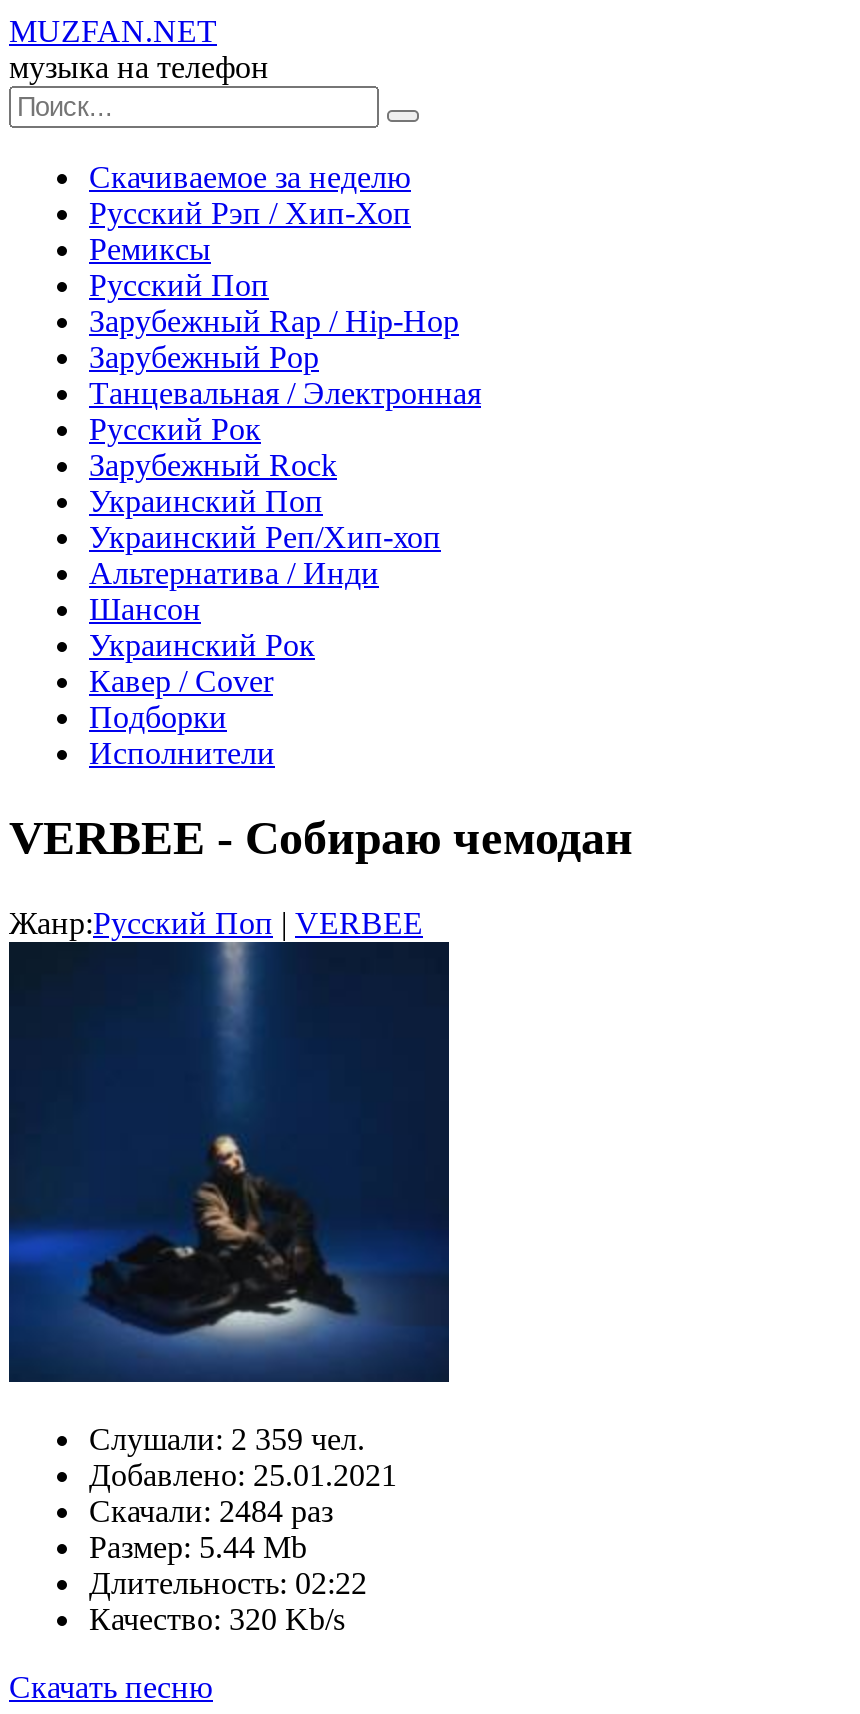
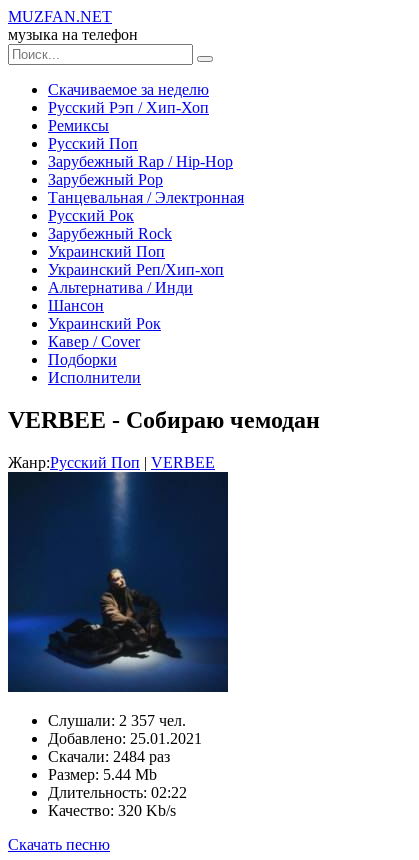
- Слушали: 2 359 чел.
+ Слушали: 2 357 чел.
